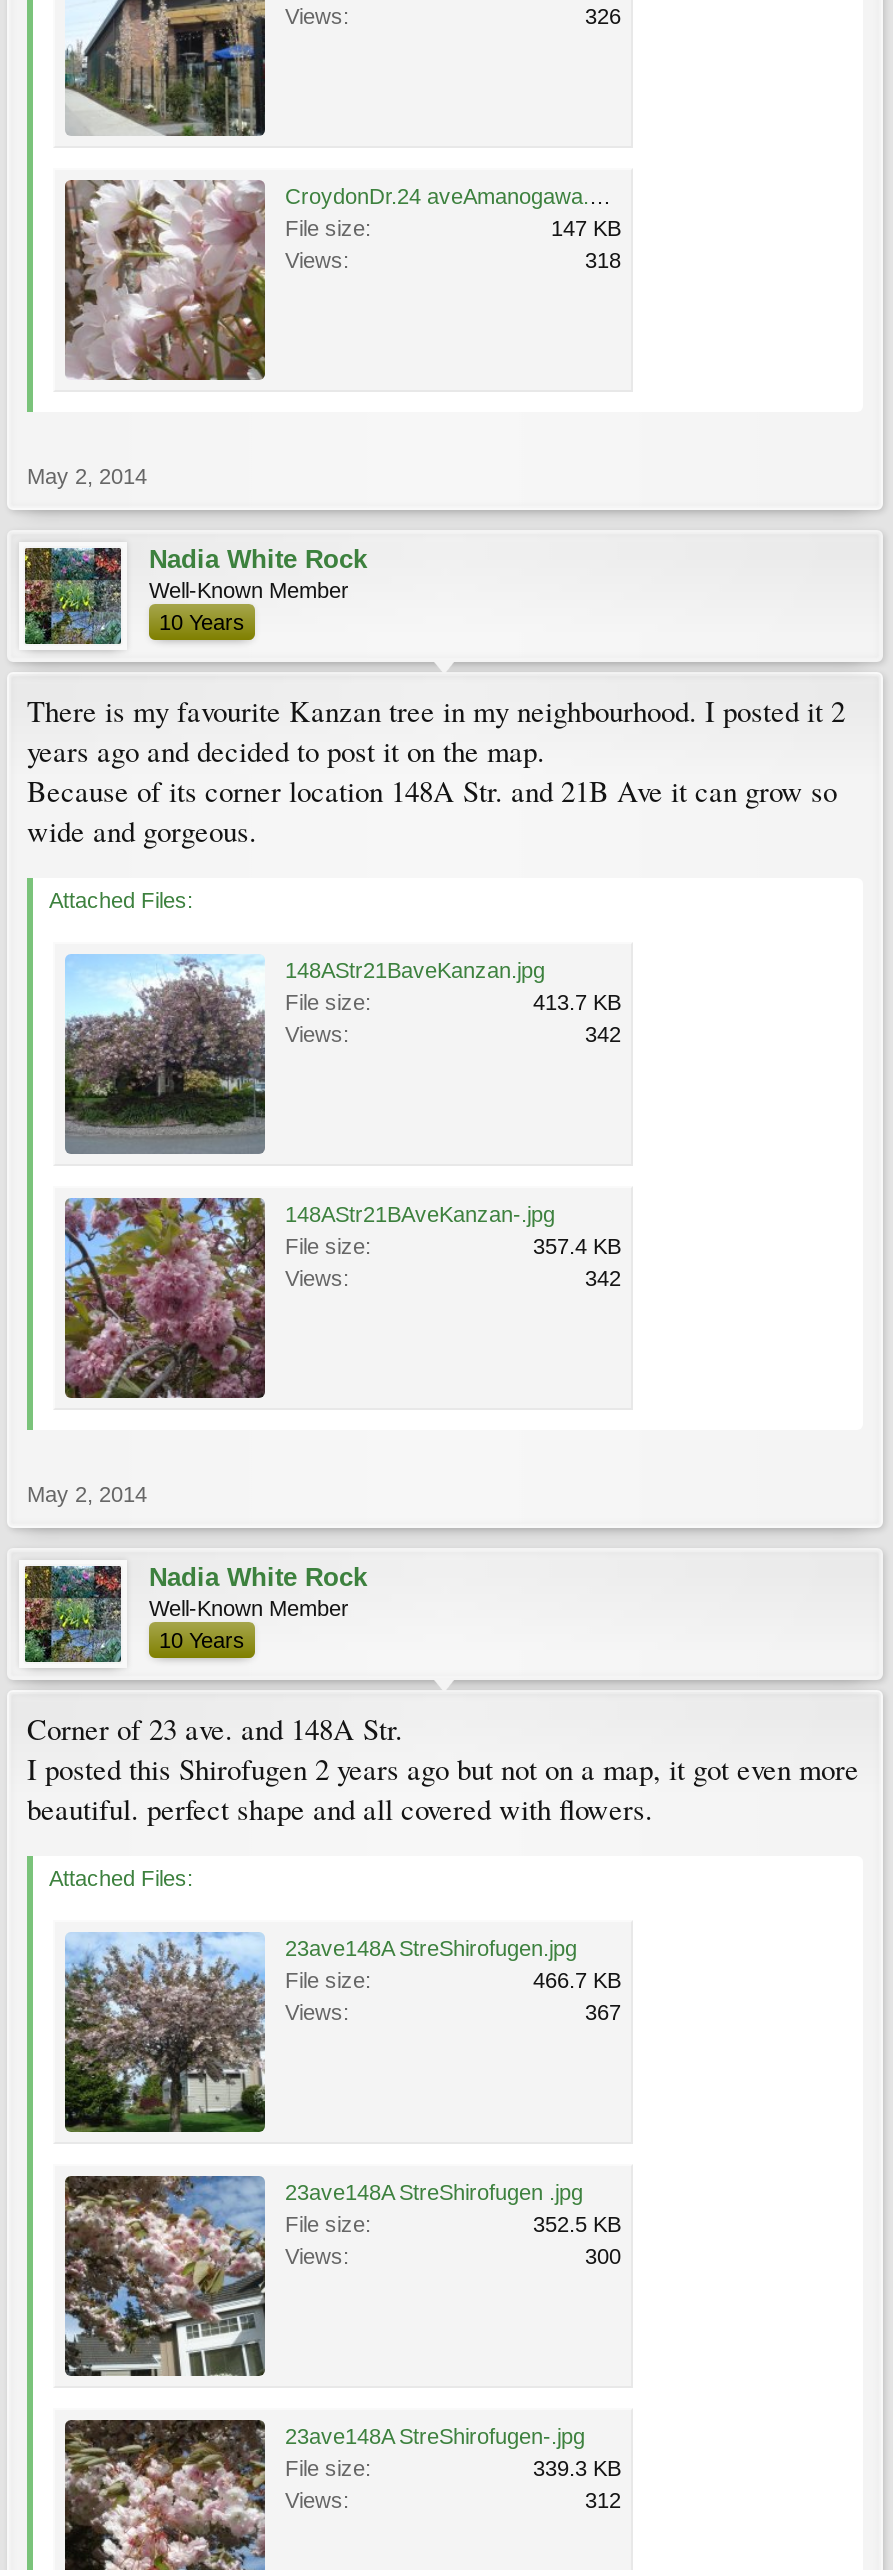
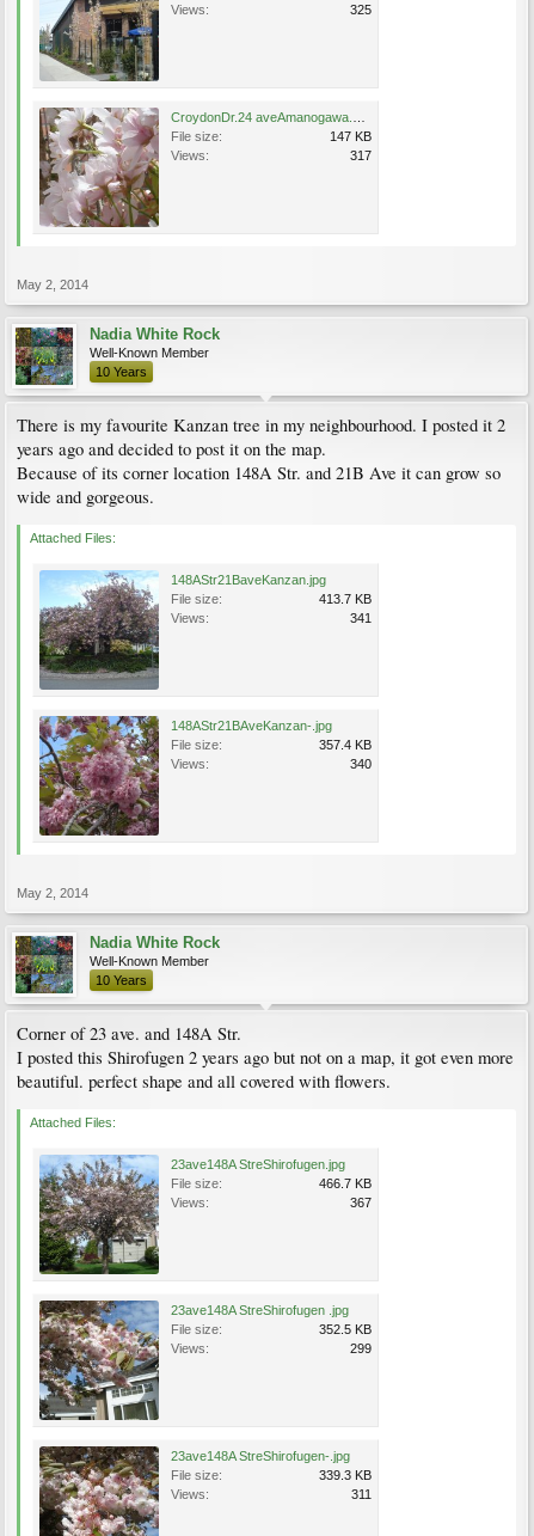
- 326
+ 325

- 318
+ 317

- 342
+ 341

- 342
+ 340

- 300
+ 299

- 312
+ 311
